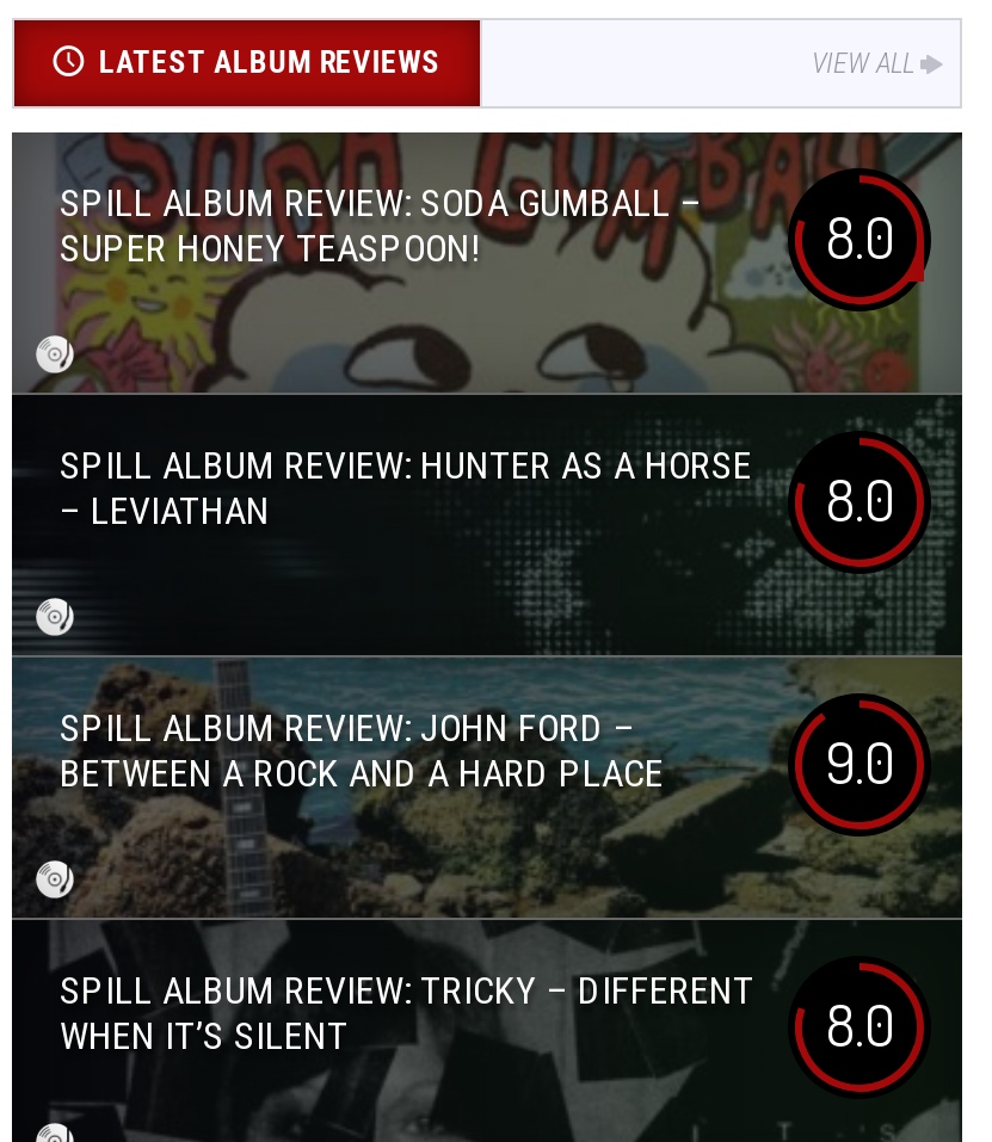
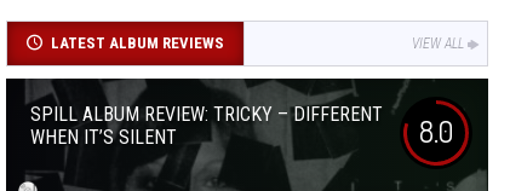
- [image]
- SPILL ALBUM REVIEW: SODA GUMBALL –
- SUPER HONEY TEASPOON!
- 8.0
- SPILL ALBUM REVIEW: HUNTER AS A HORSE
- – LEVIATHAN
- 8.0
- SPILL ALBUM REVIEW: JOHN FORD –
- BETWEEN A ROCK AND A HARD PLACE
- 9.0
